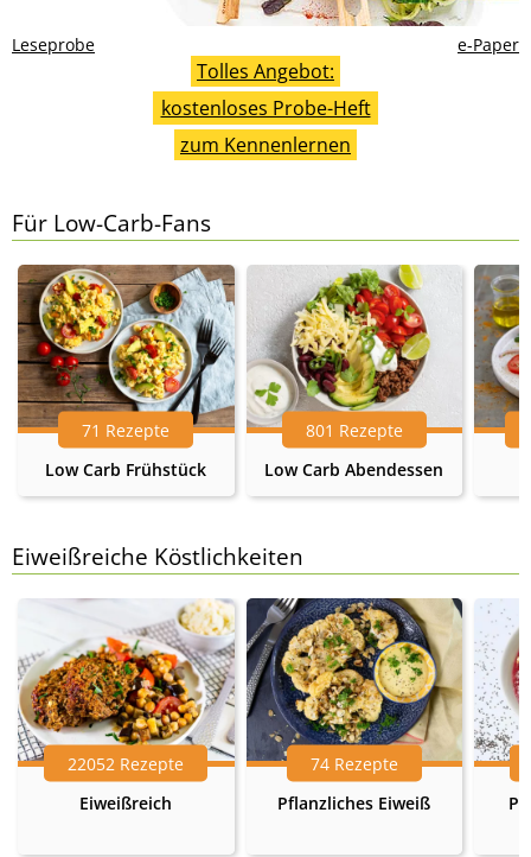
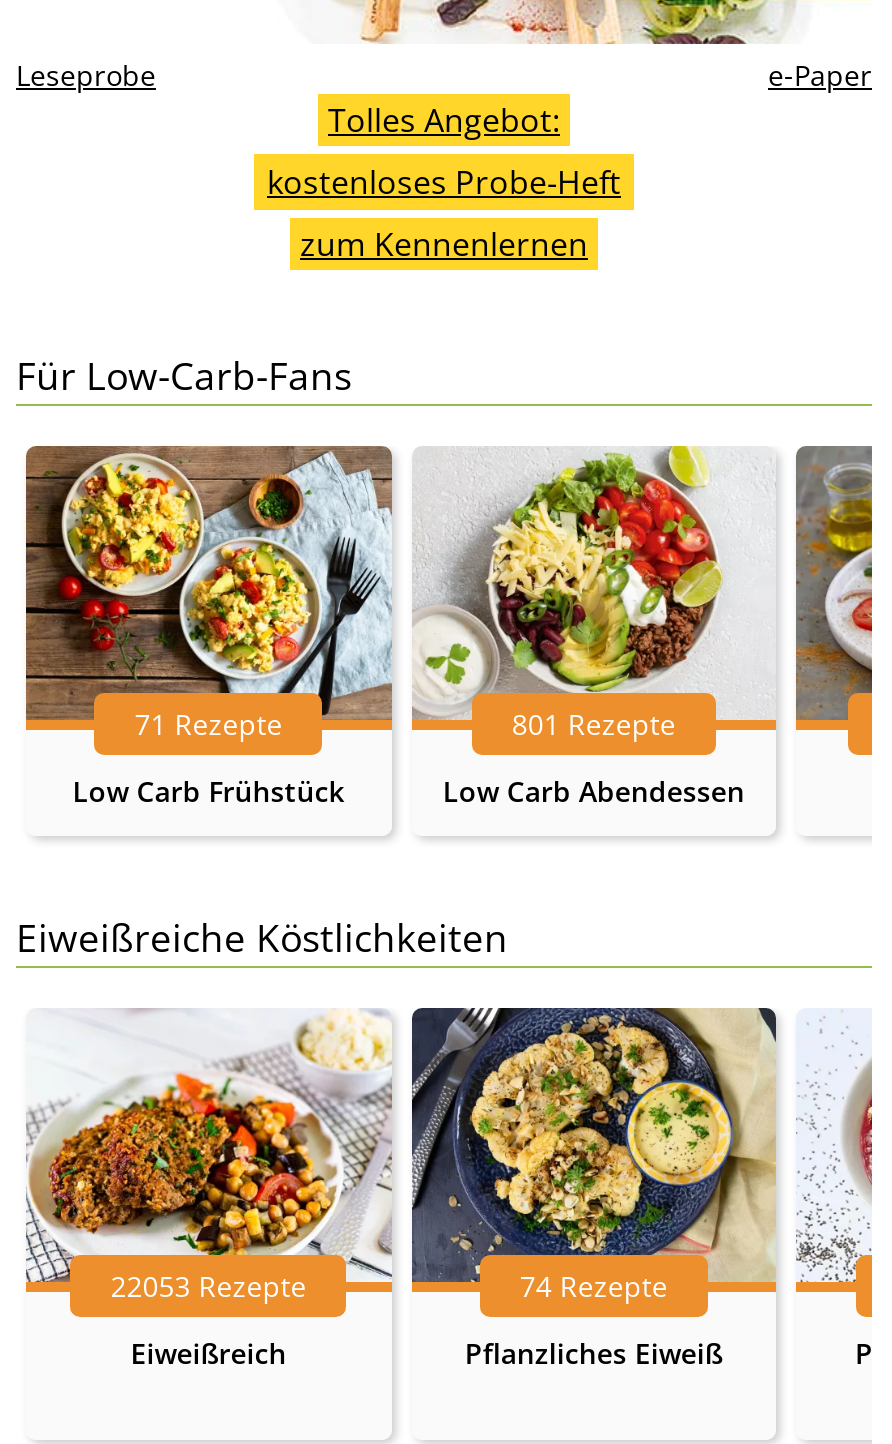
- 22052 Rezepte
+ 22053 Rezepte
